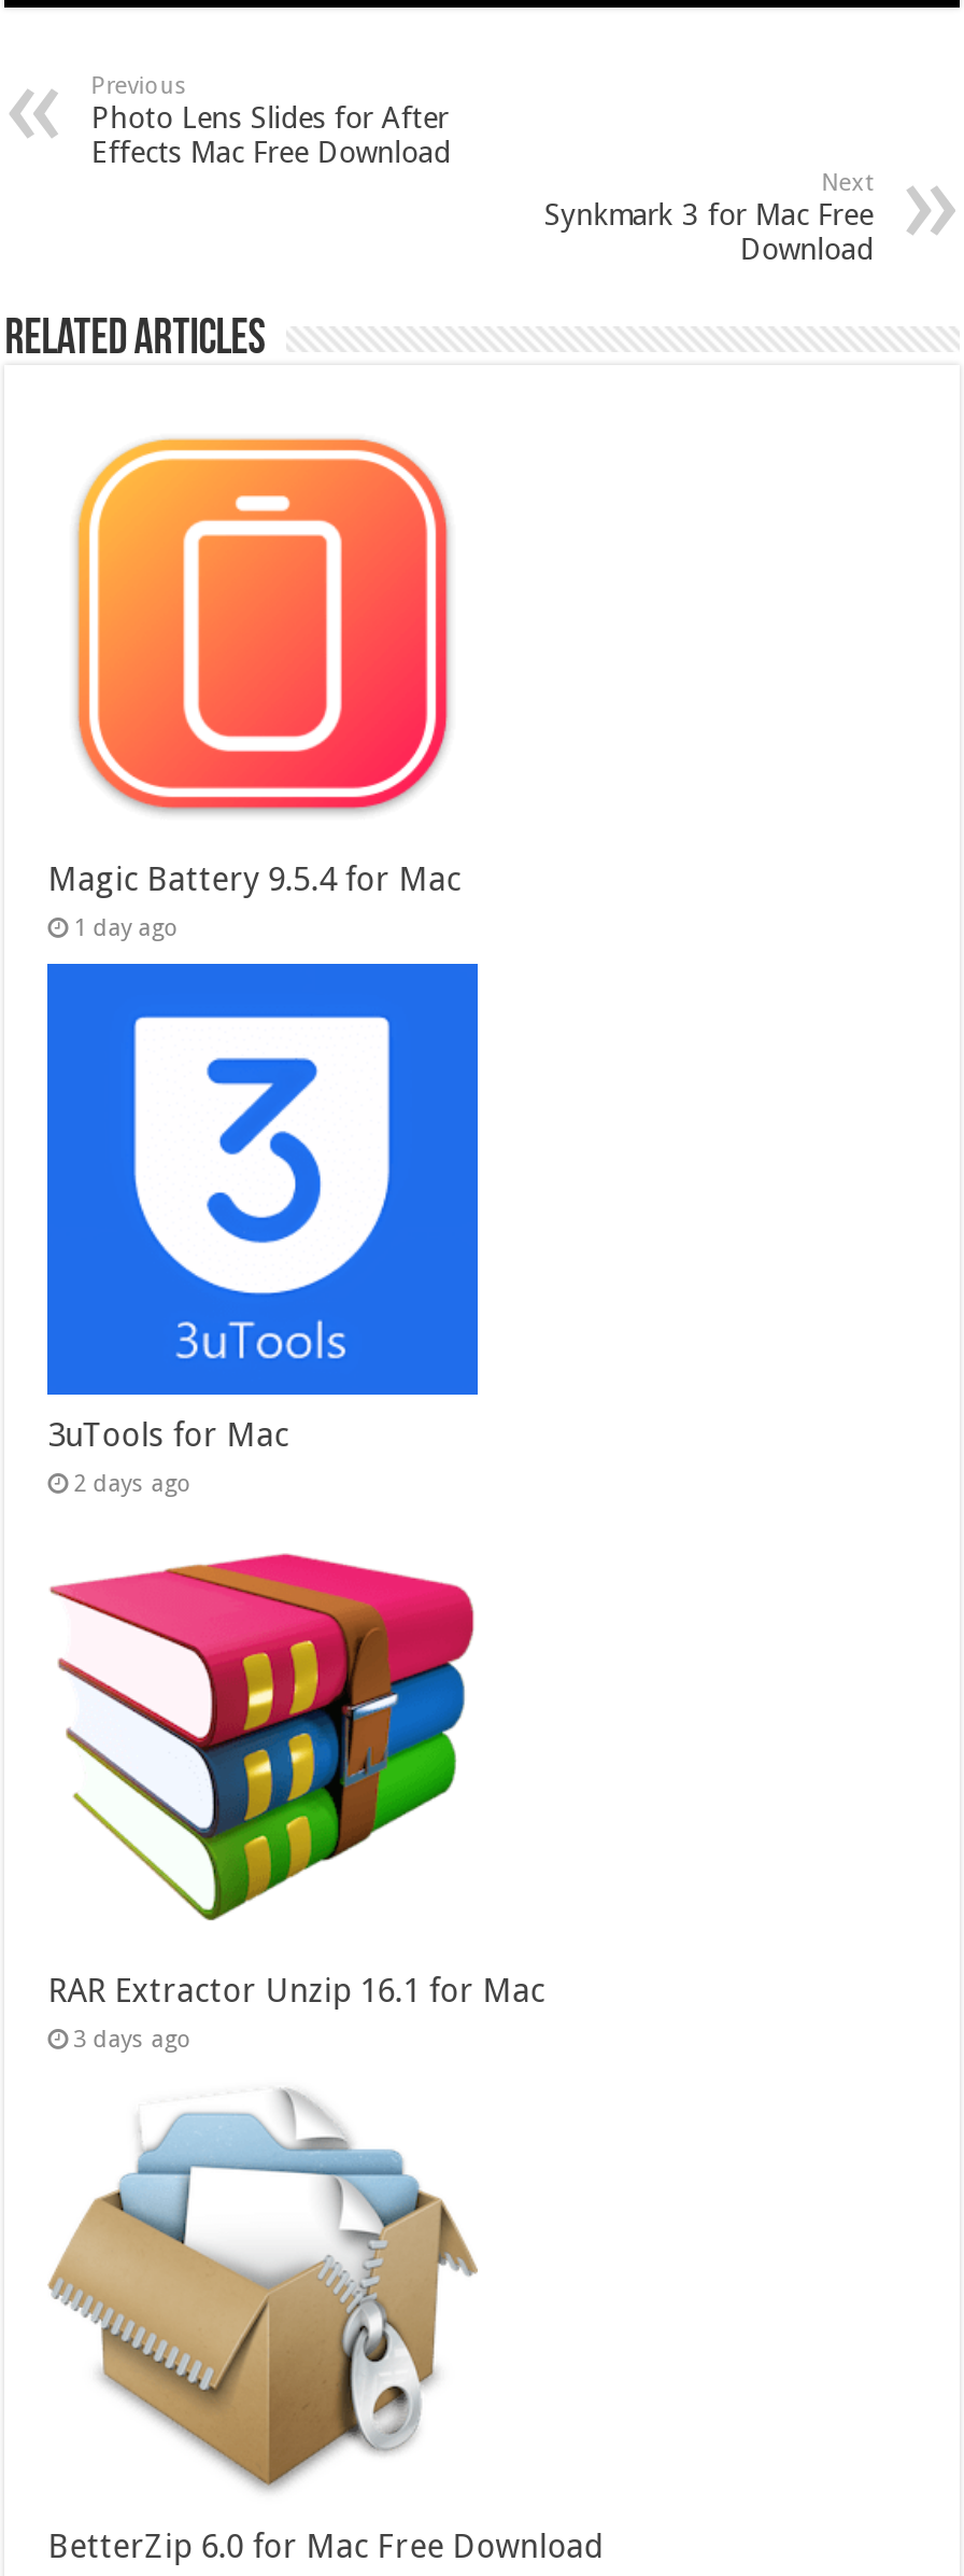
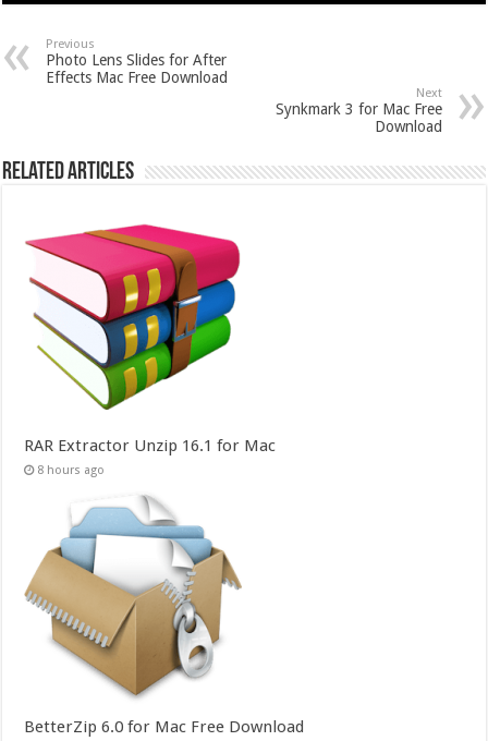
- [image]
- Magic Battery 9.5.4 for Mac
- 1 day ago

- [image]
- 3uTools for Mac
- 2 days ago

- 3 days ago
+ 8 hours ago
